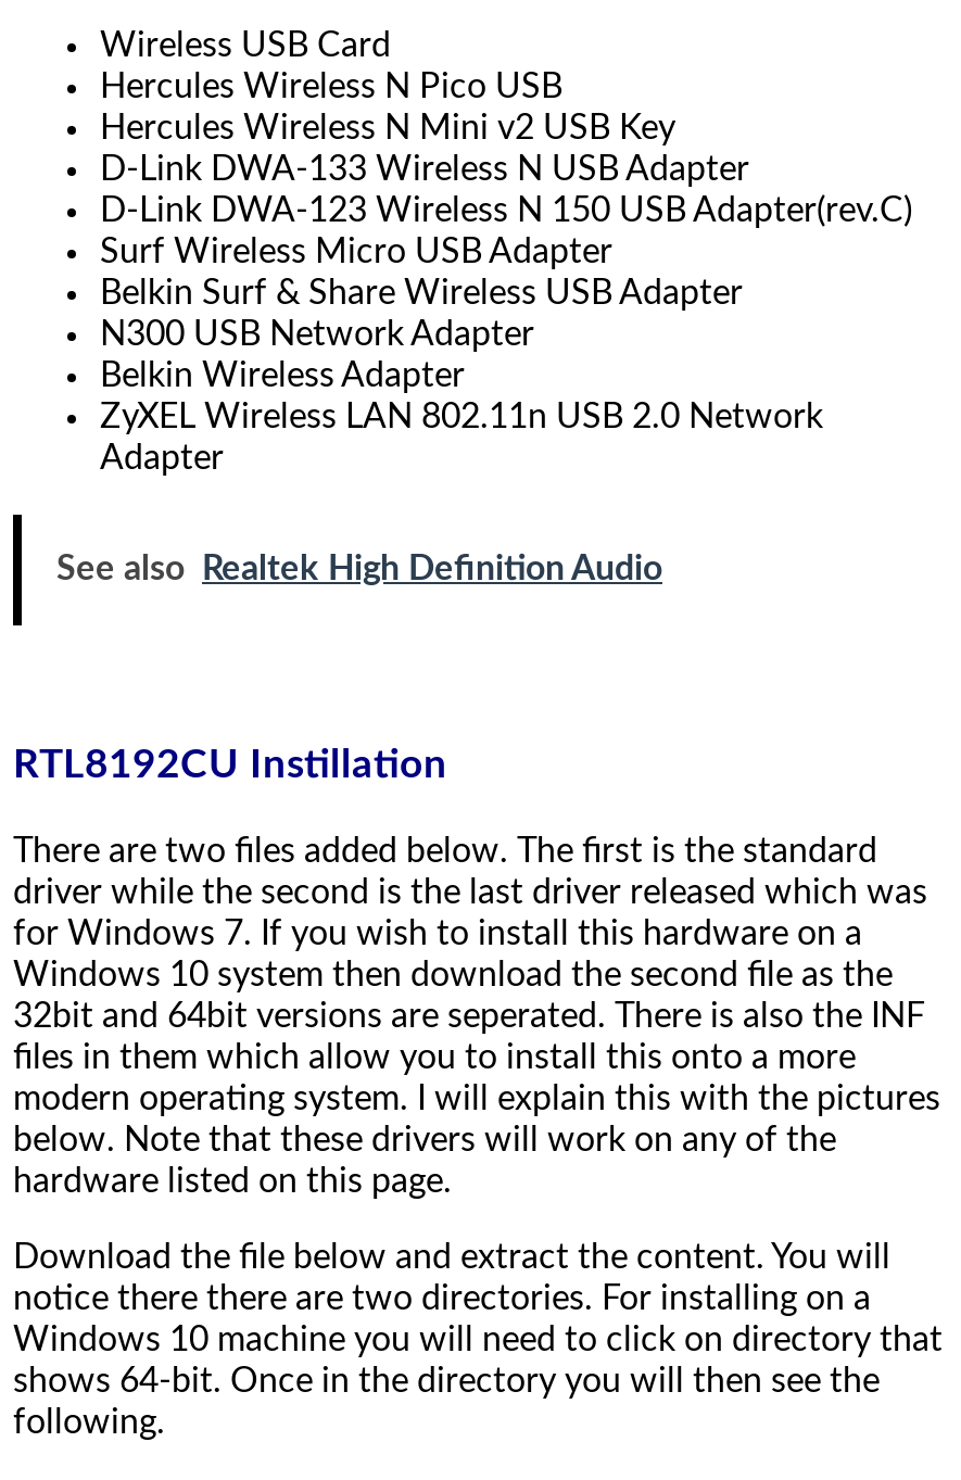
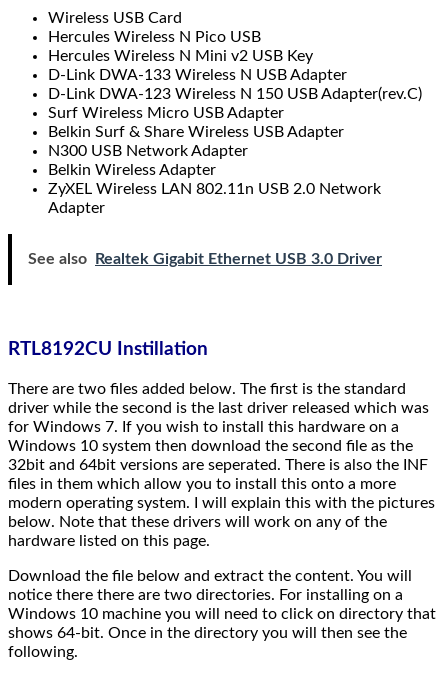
- See also Realtek High Definition Audio
+ See also Realtek Gigabit Ethernet USB 3.0 Driver
